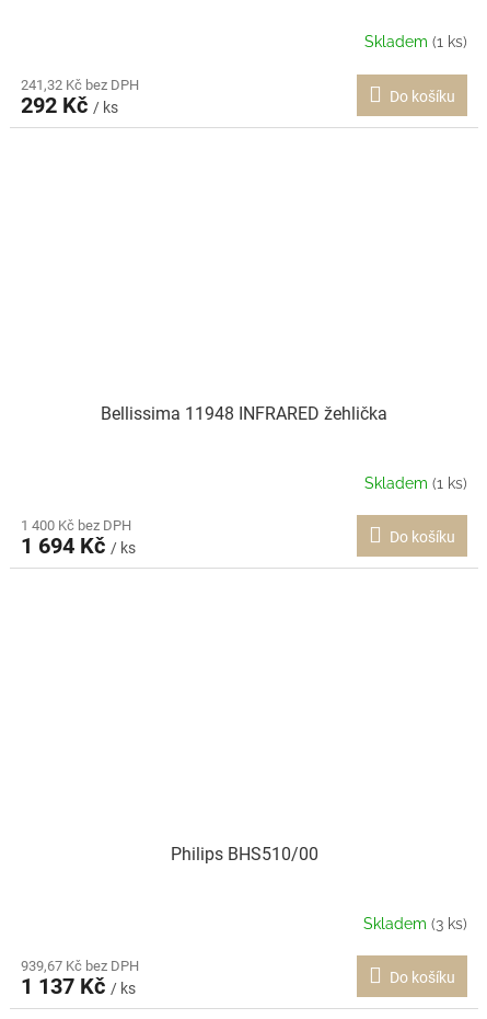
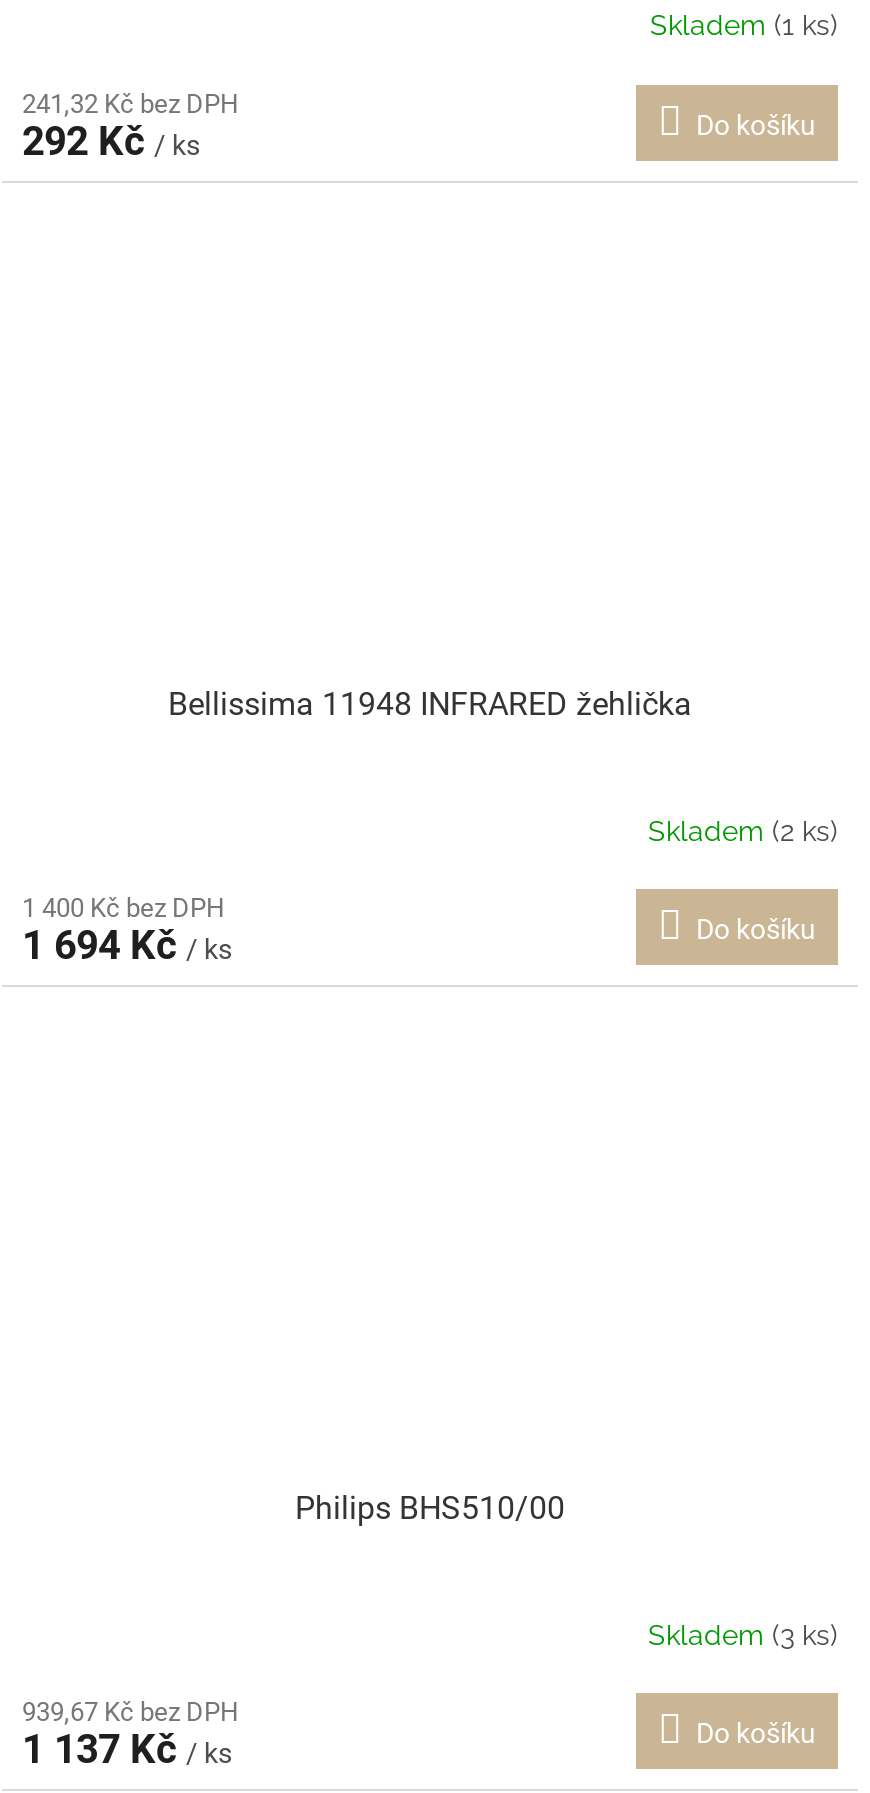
- Skladem (1 ks)
+ Skladem (2 ks)
